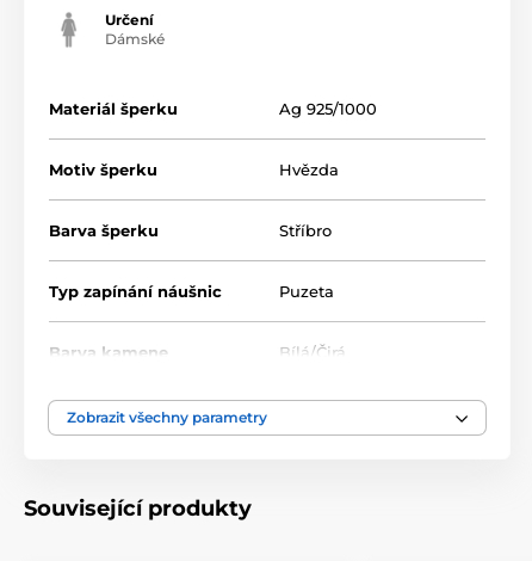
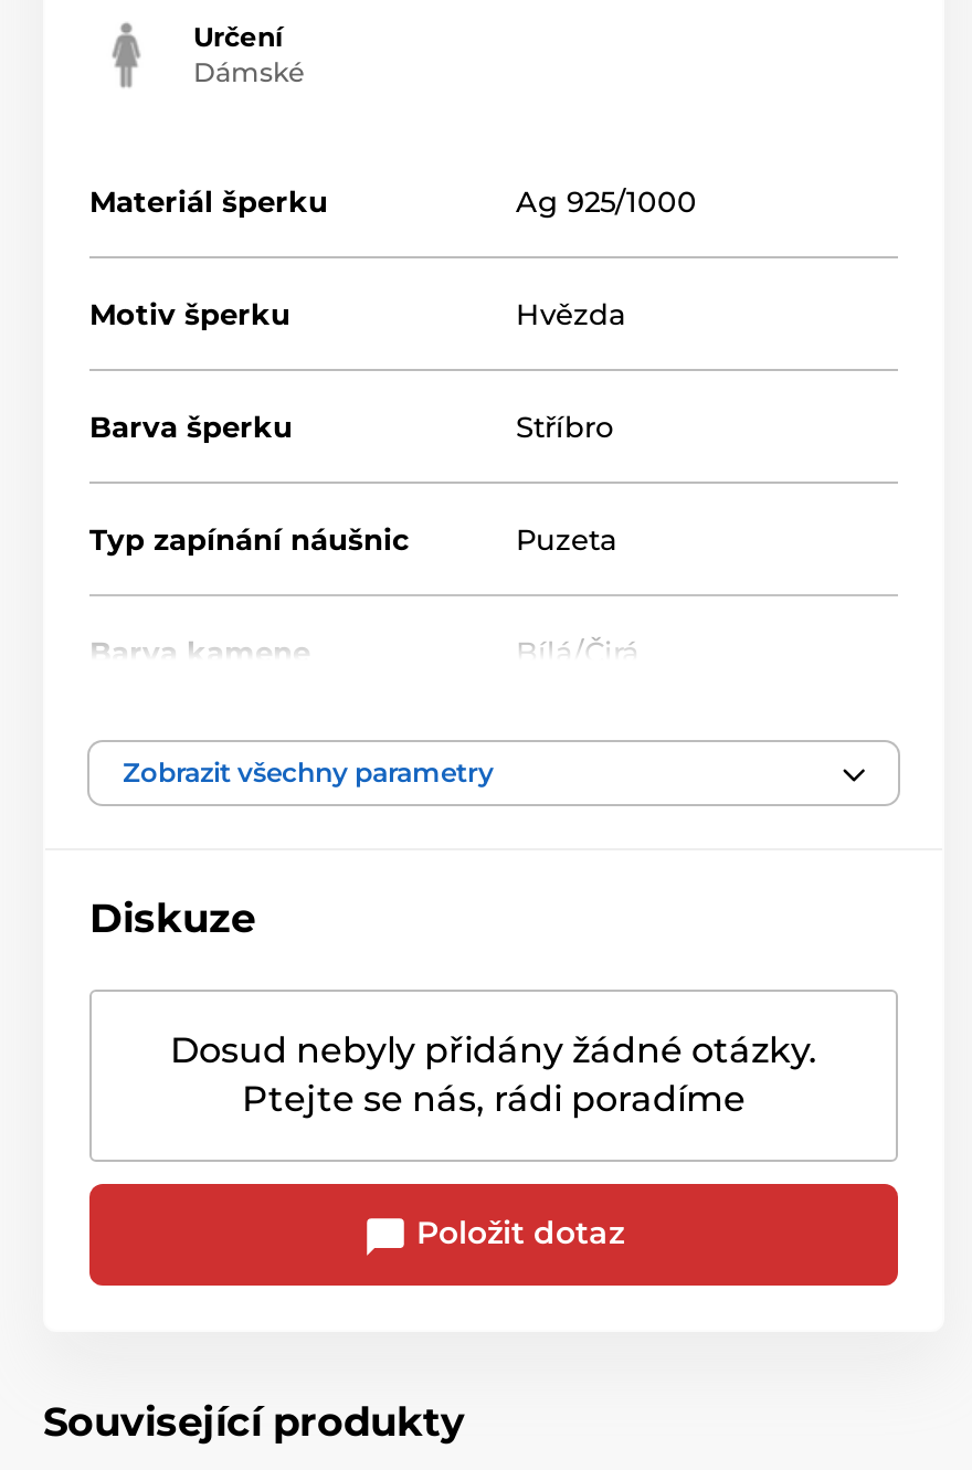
+ Diskuze
+ Dosud nebyly přidány žádné otázky.
+ Ptejte se nás, rádi poradíme
+ Položit dotaz
